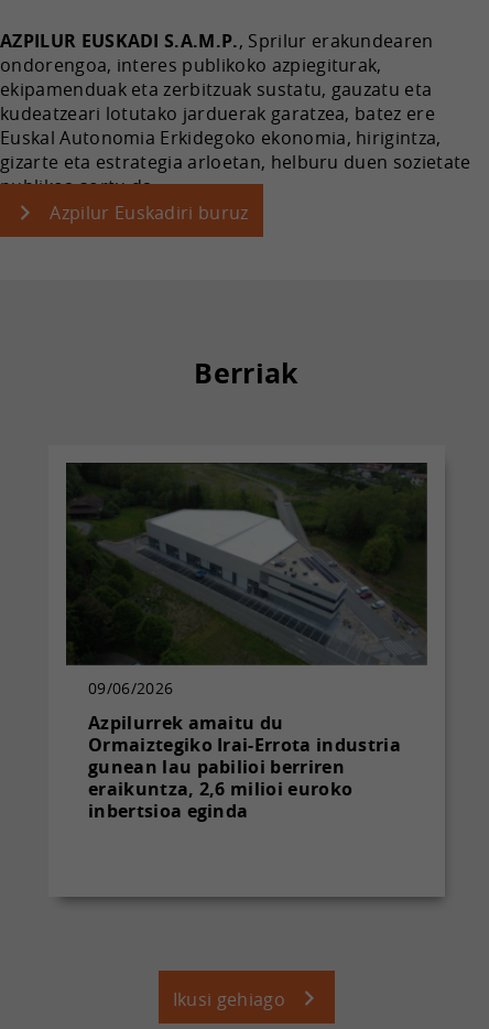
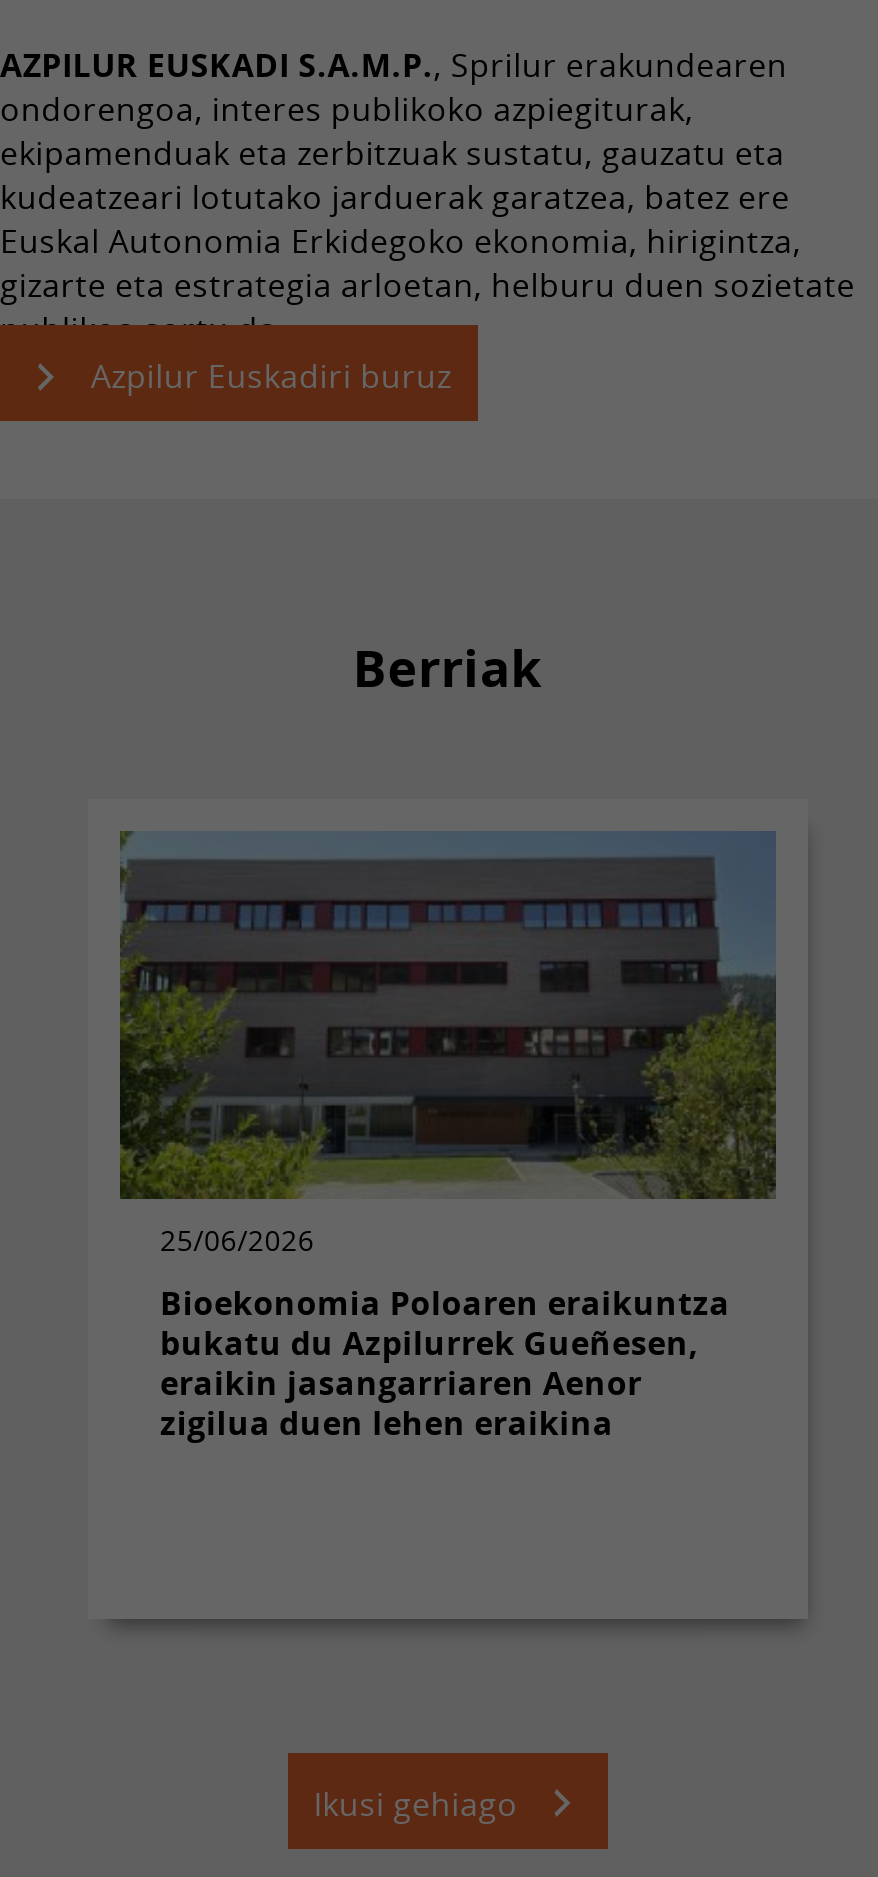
- [image]
- 09/06/2026
+ [image]
+ 25/06/2026

- Azpilurrek amaitu du
- Ormaiztegiko Irai-Errota industria
- gunean lau pabilioi berriren
- eraikuntza, 2,6 milioi euroko
- inbertsioa eginda
+ Bioekonomia Poloaren eraikuntza
+ bukatu du Azpilurrek Gueñesen,
+ eraikin jasangarriaren Aenor
+ zigilua duen lehen eraikina
